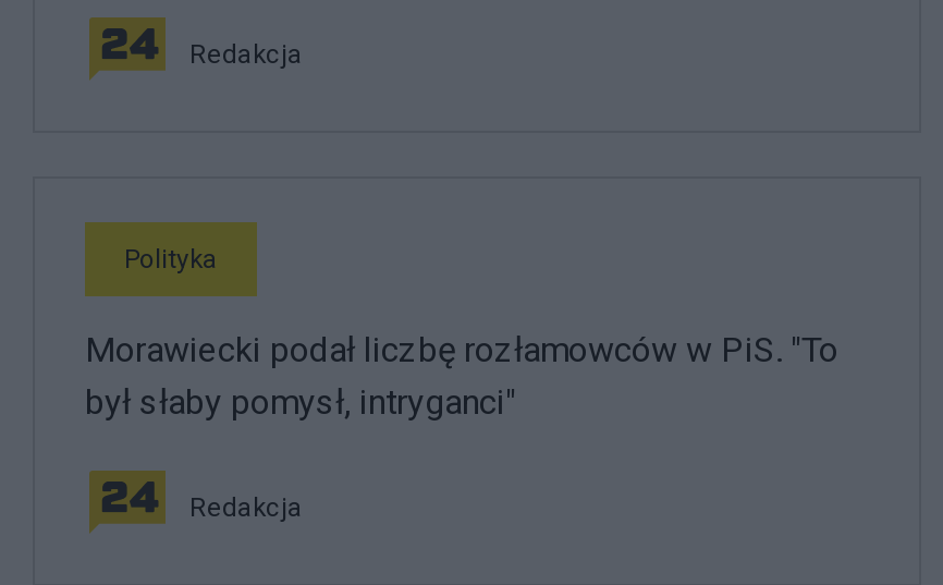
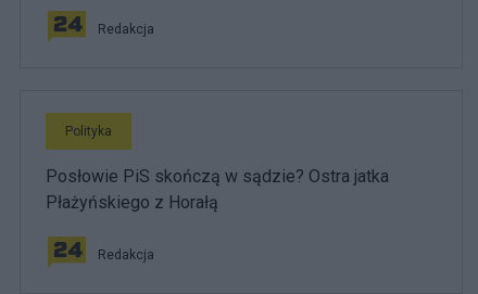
- Morawiecki podał liczbę rozłamowców w PiS. "To
- był słaby pomysł, intryganci"
+ Posłowie PiS skończą w sądzie? Ostra jatka
+ Płażyńskiego z Horałą
